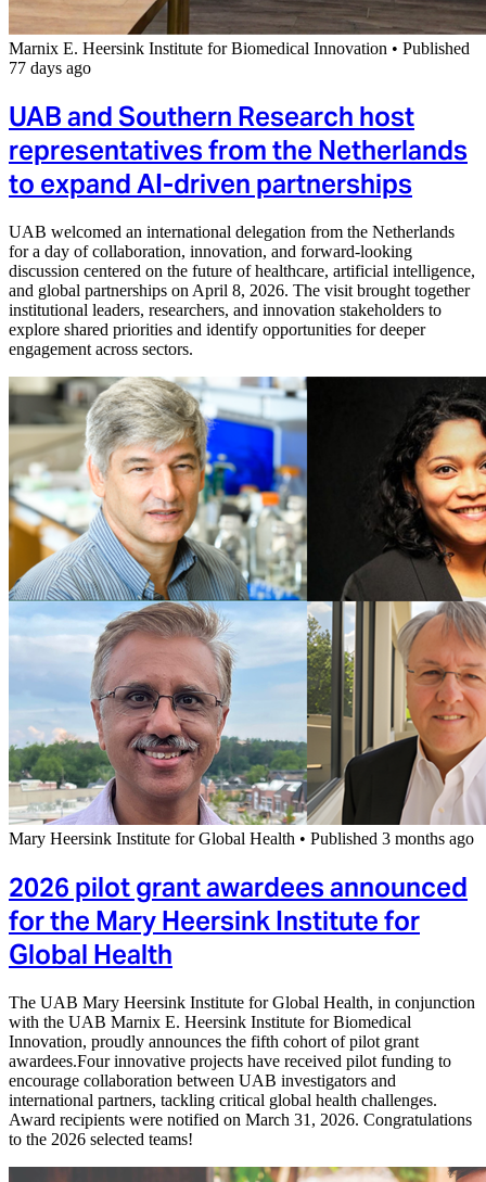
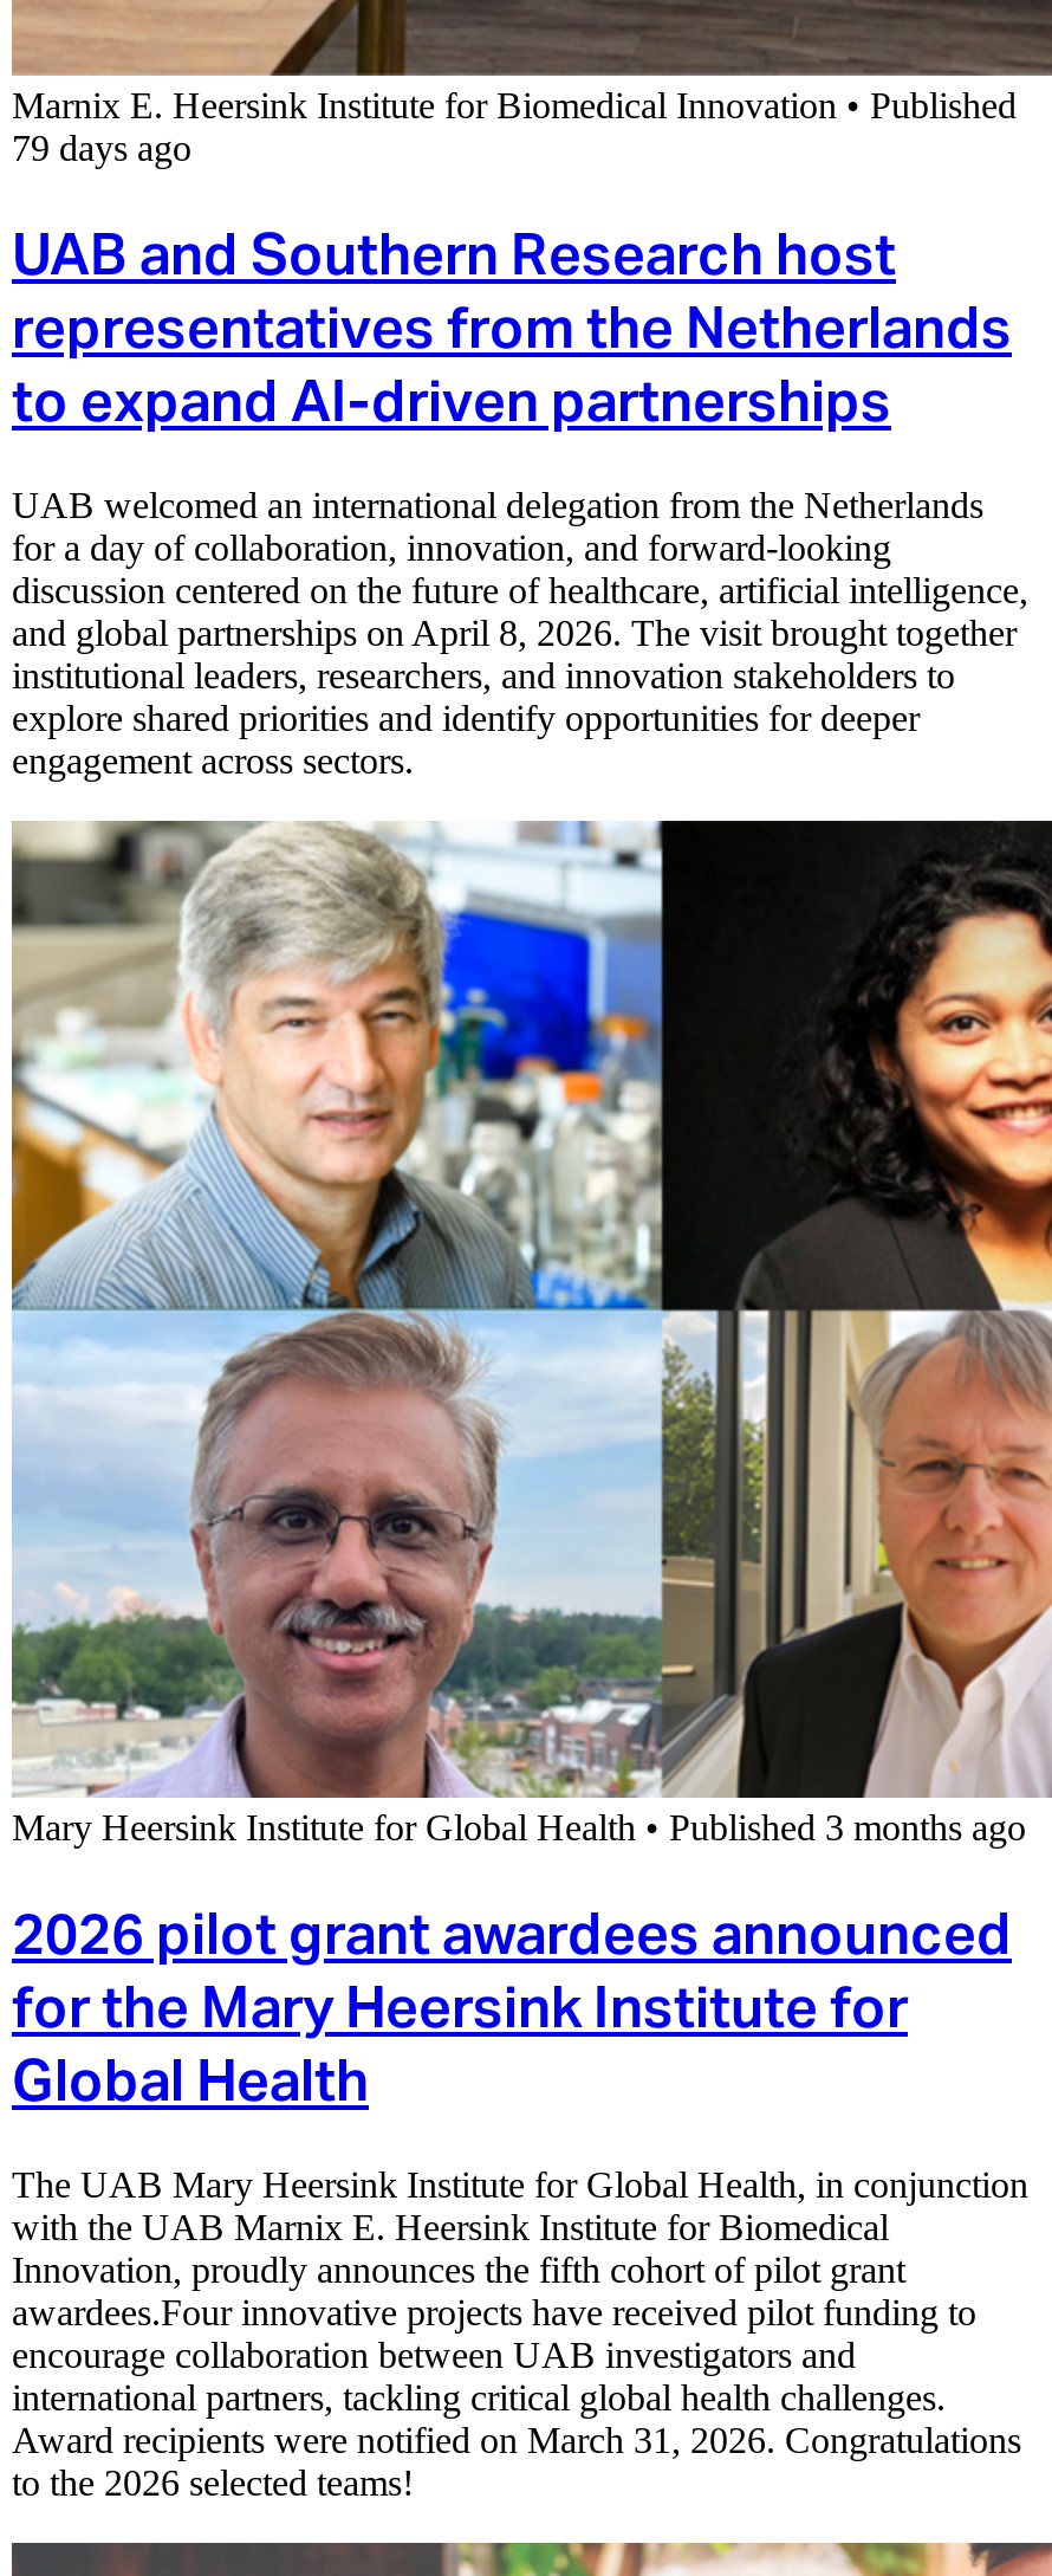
- 77 days ago
+ 79 days ago
